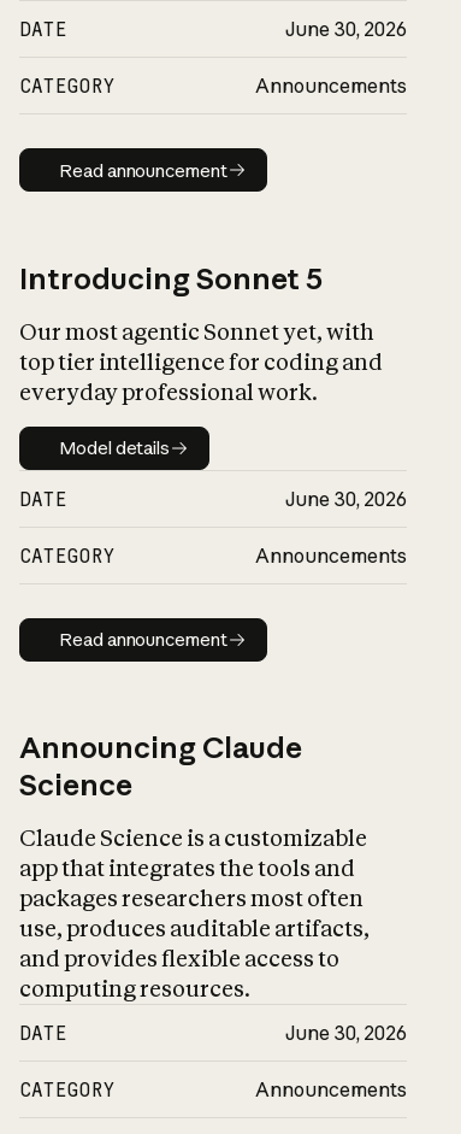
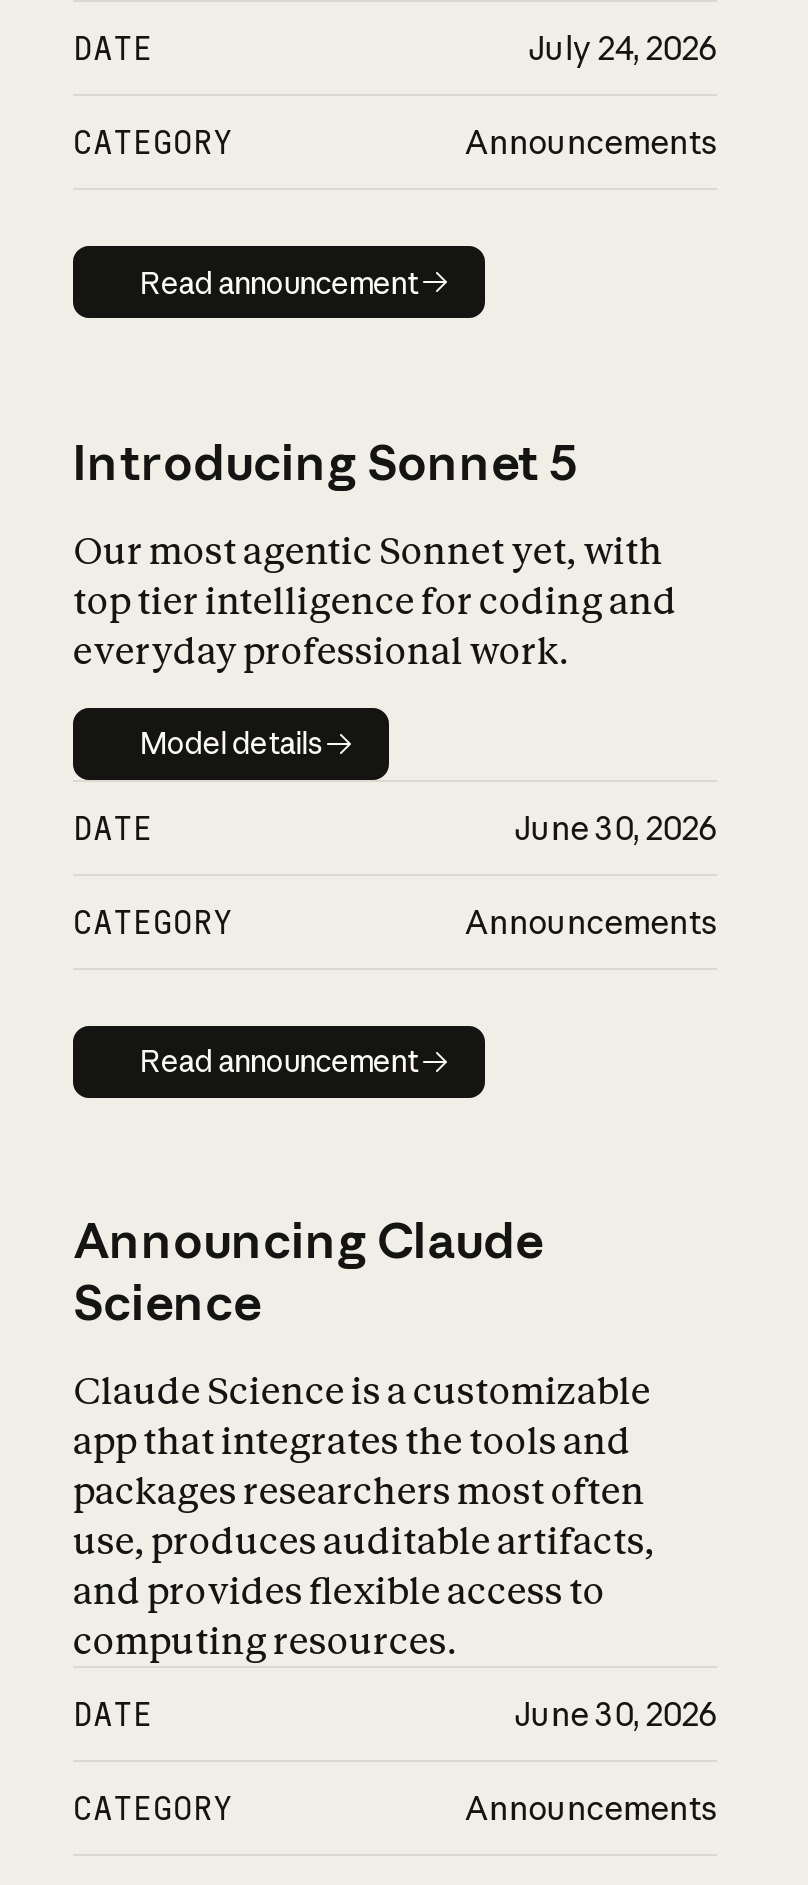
- June 30, 2026
+ July 24, 2026
